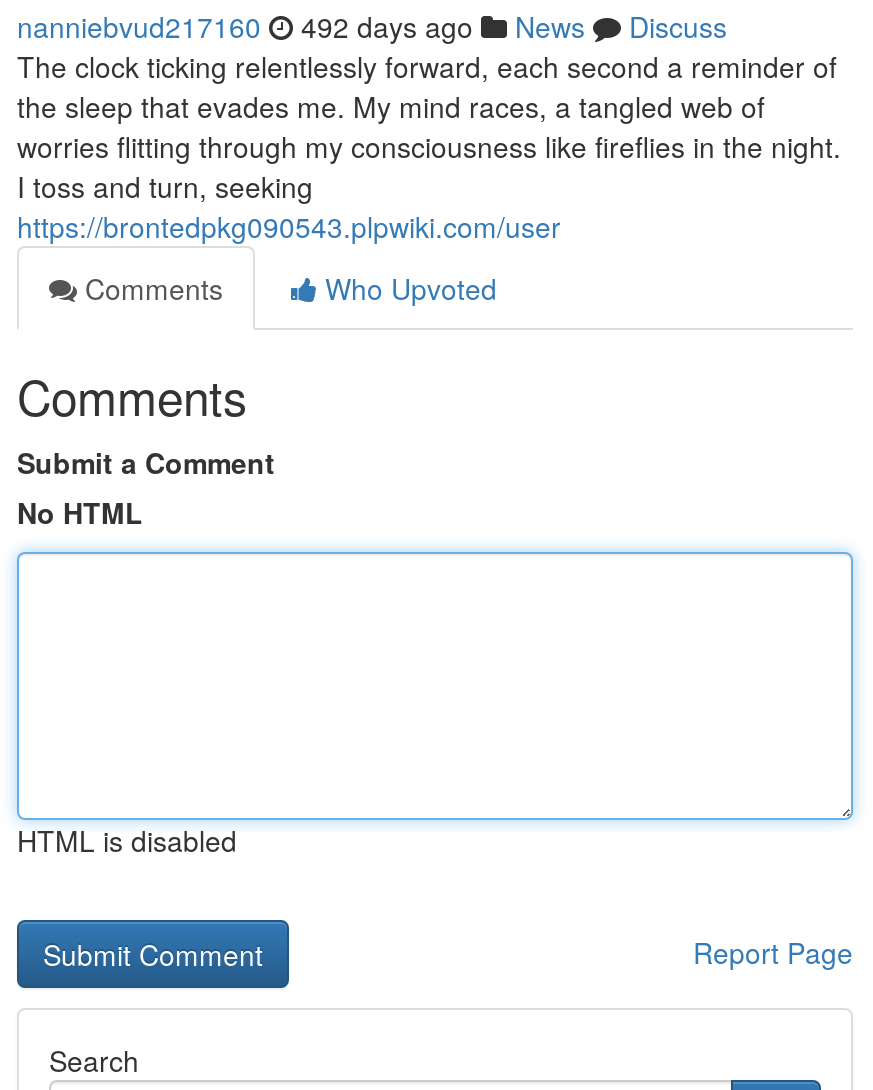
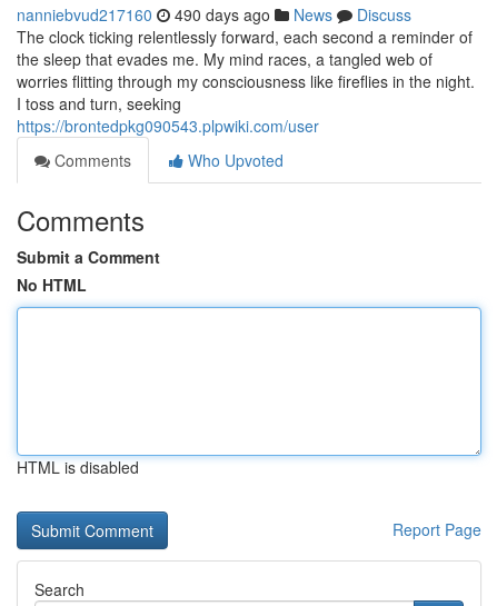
- nanniebvud217160 492 days ago News Discuss
+ nanniebvud217160 490 days ago News Discuss
